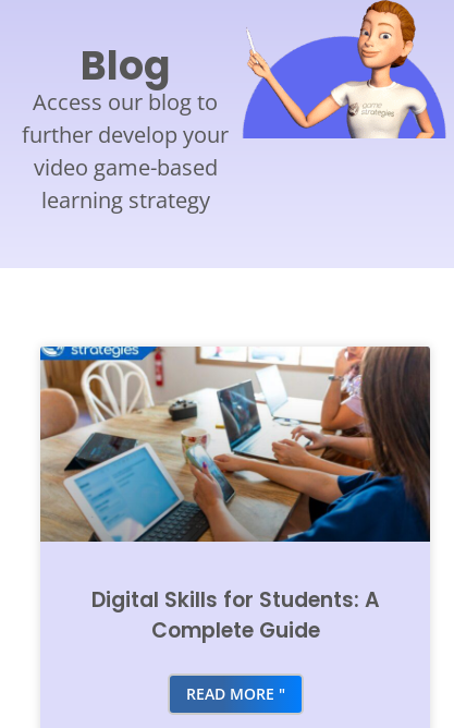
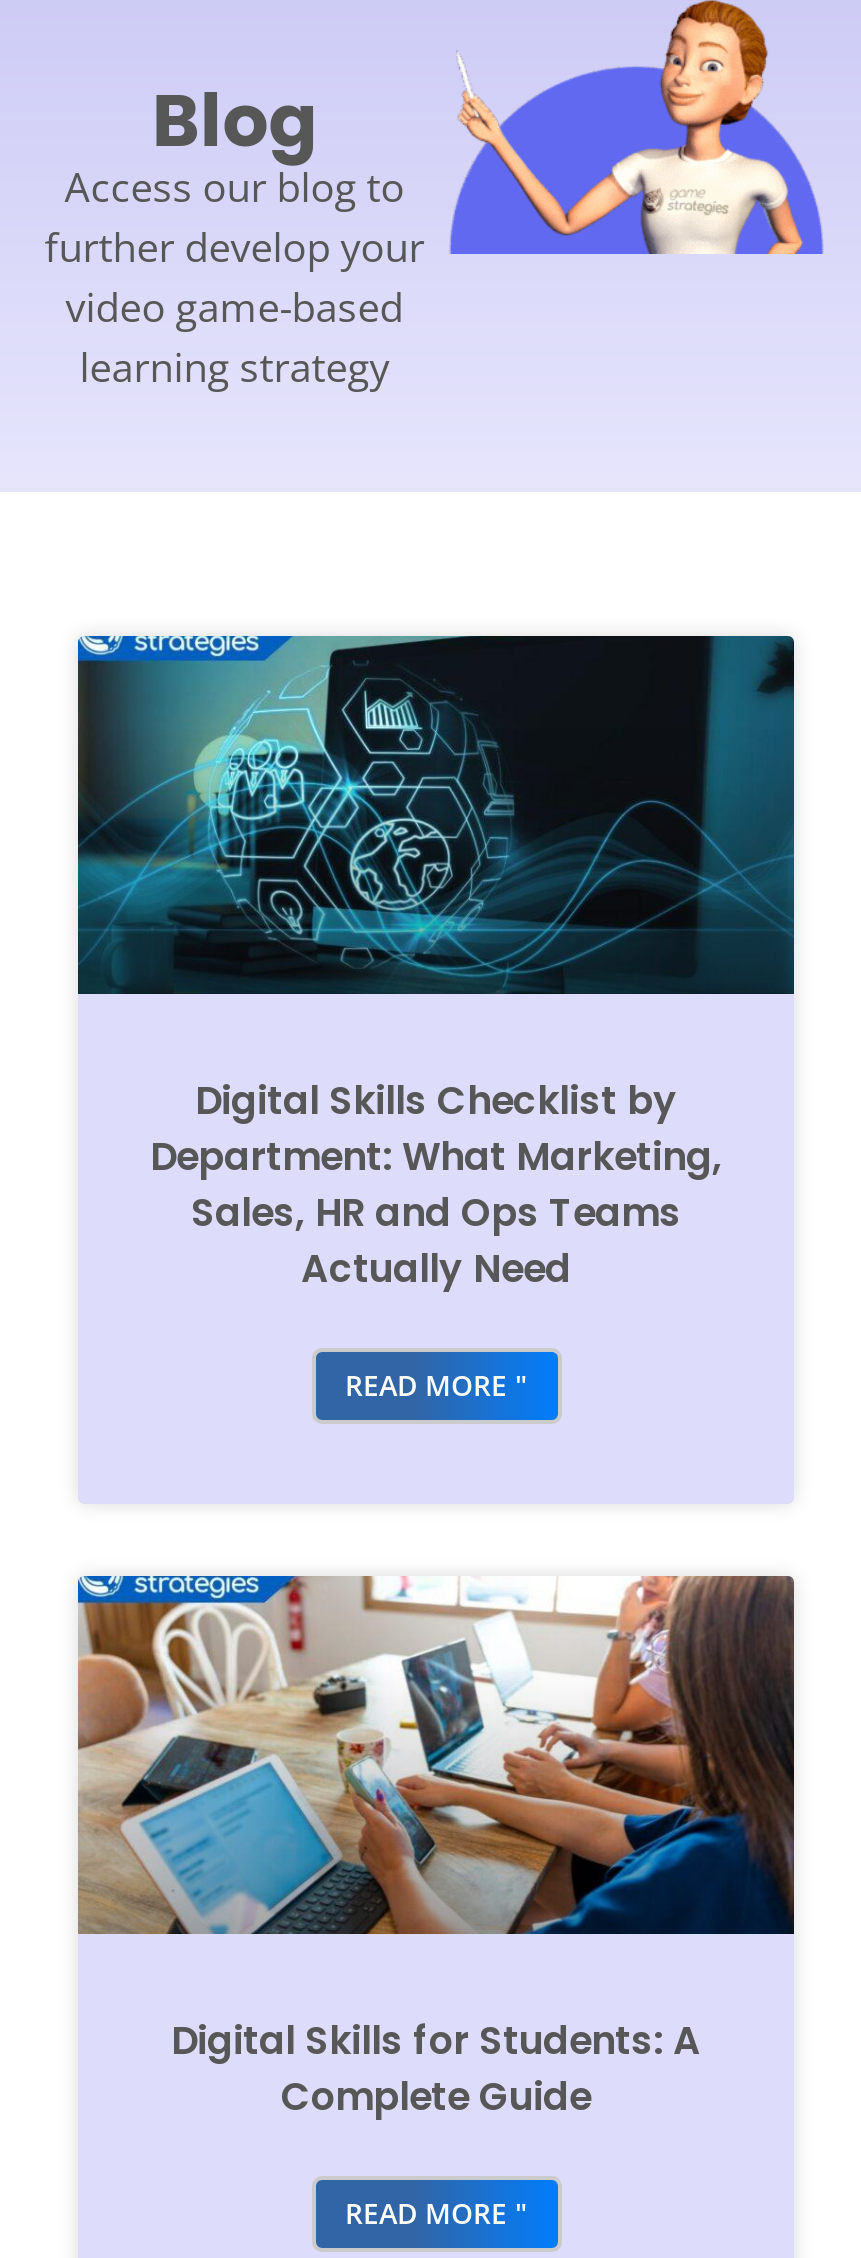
+ [image]
+ Digital Skills Checklist by
+ Department: What Marketing,
+ Sales, HR and Ops Teams
+ Actually Need
+ READ MORE "
